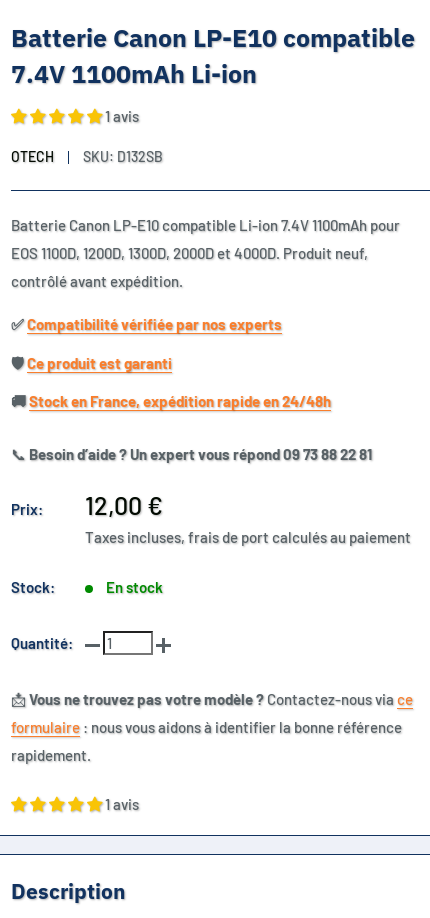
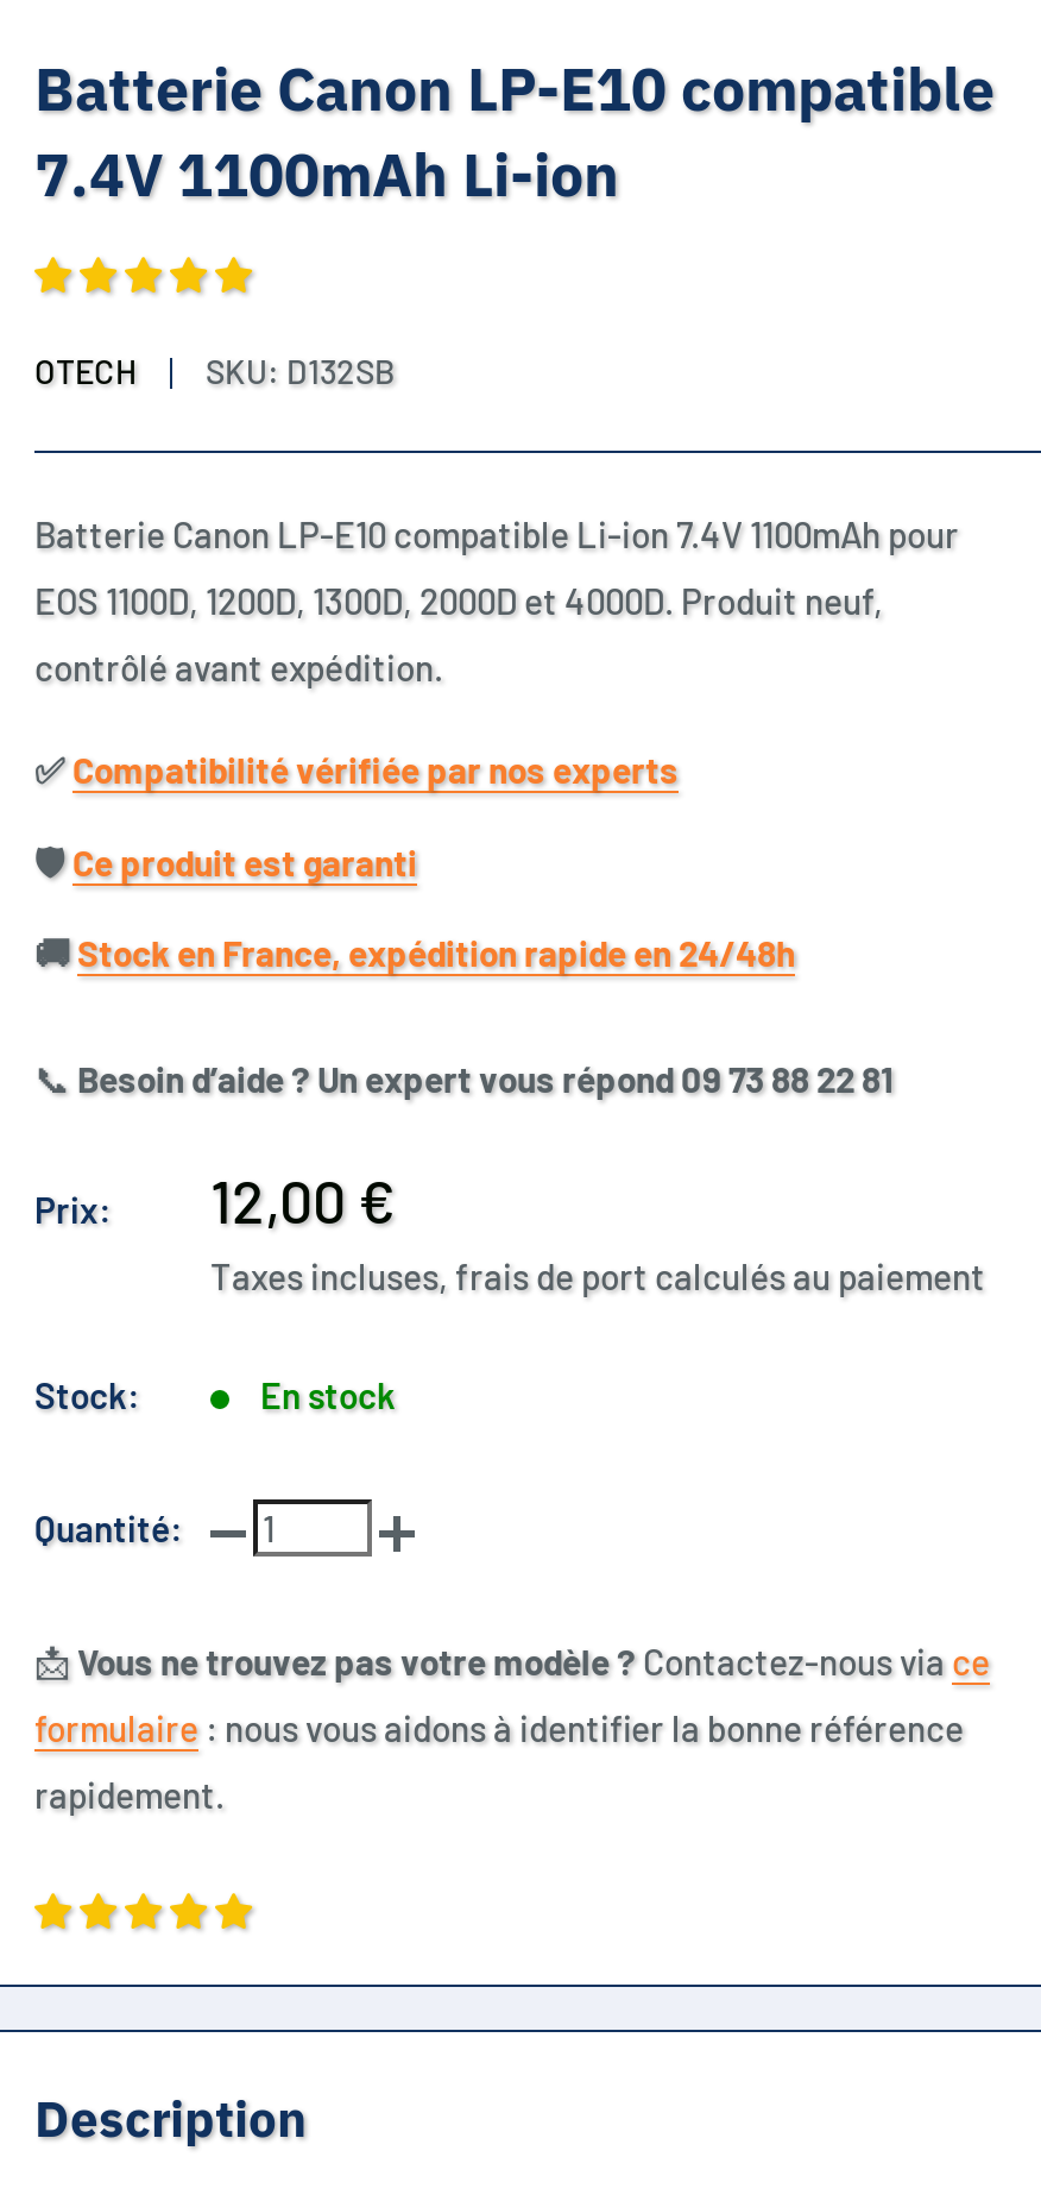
- 1 avis

- 1 avis
